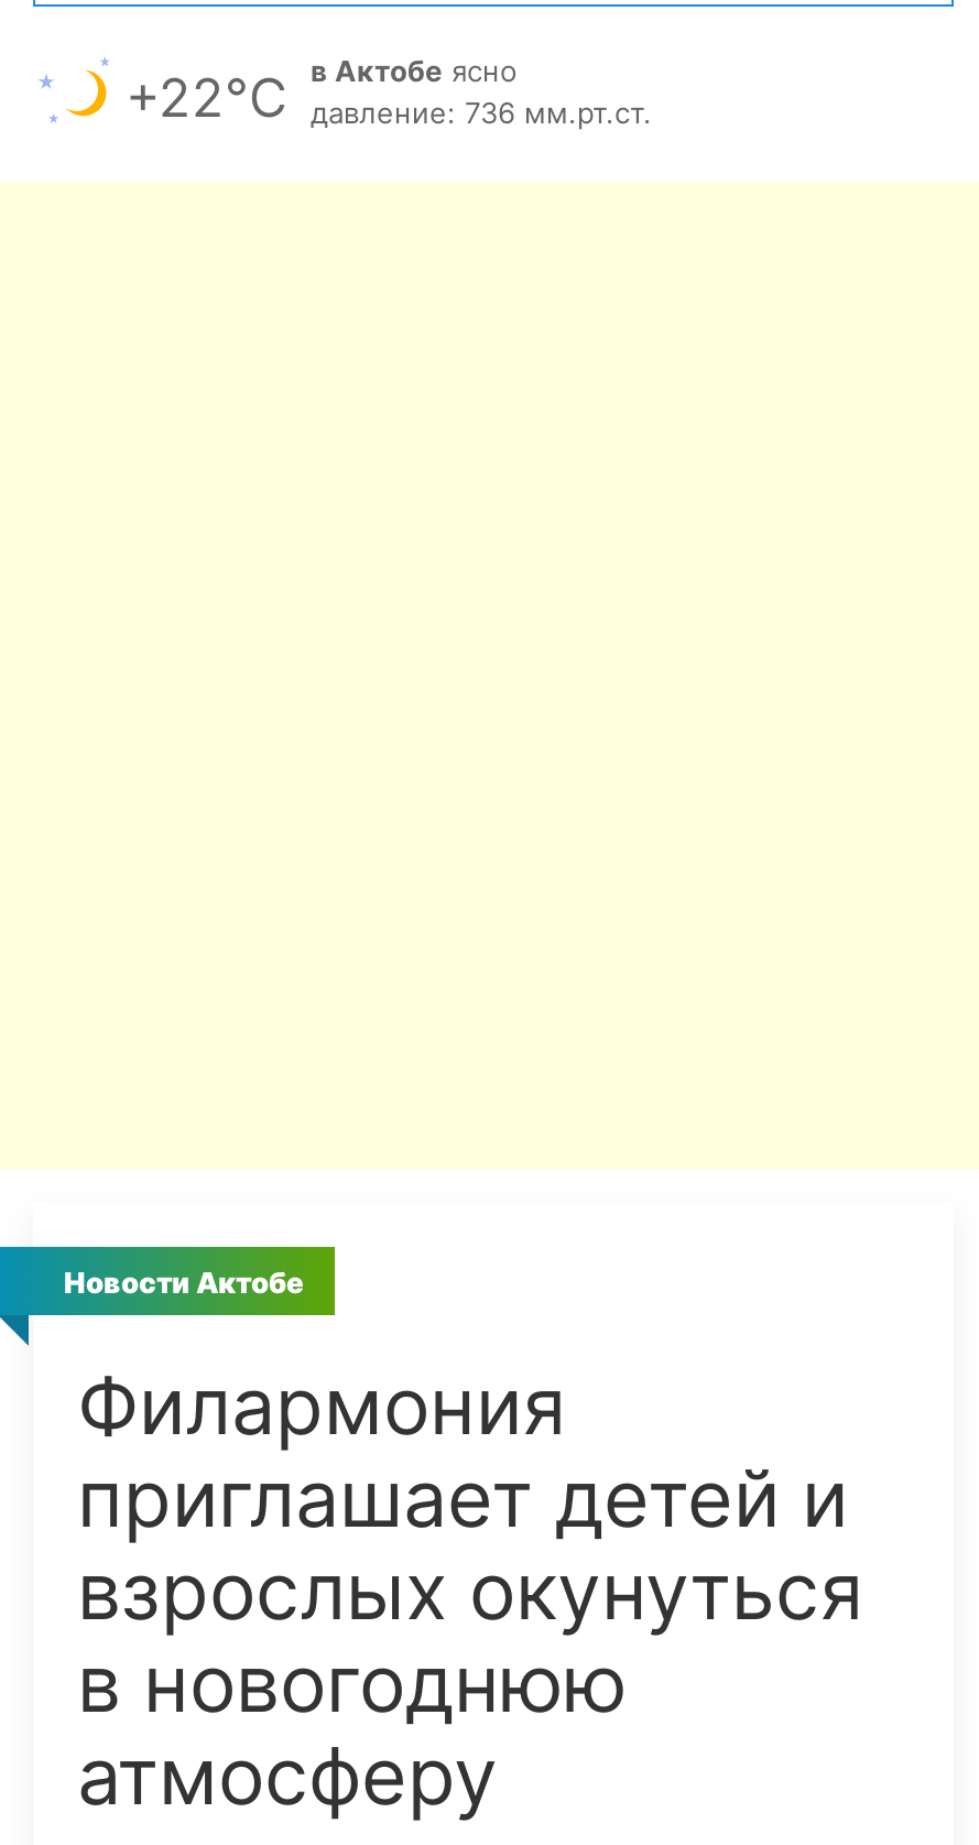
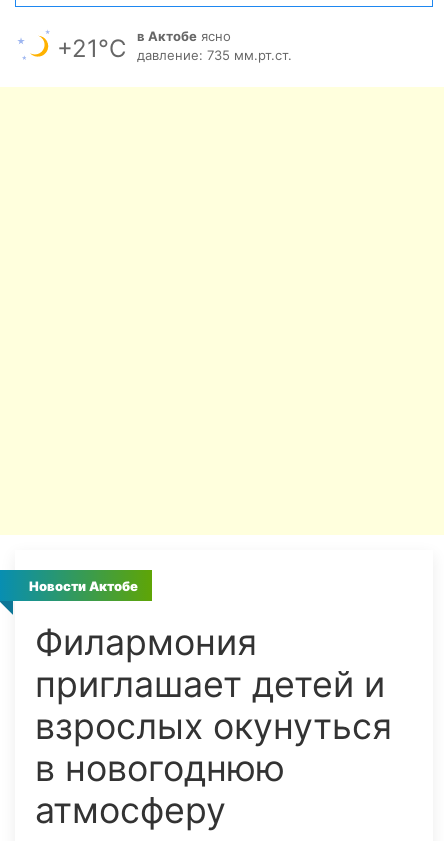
- +22°С
+ +21°С

- давление: 736 мм.рт.ст.
+ давление: 735 мм.рт.ст.
